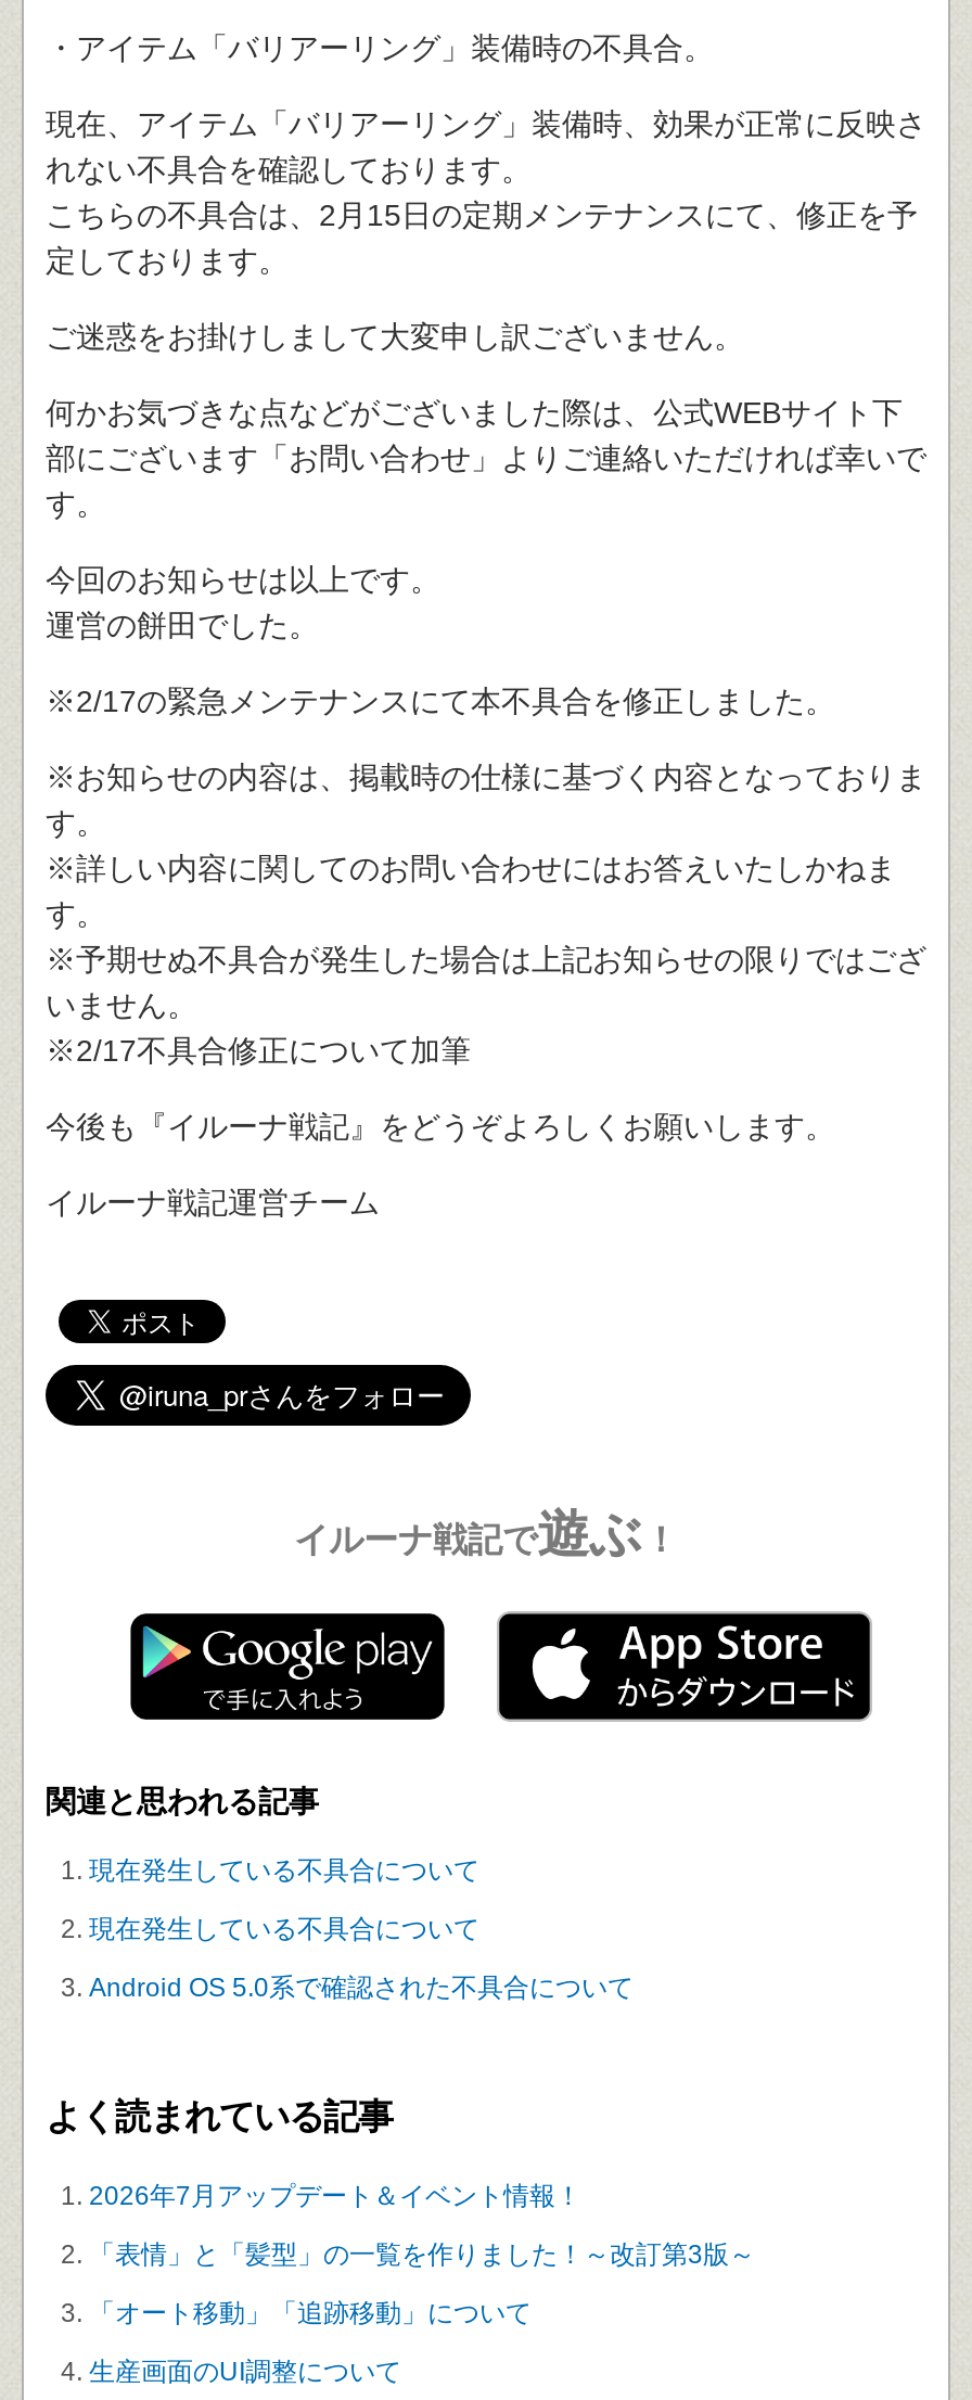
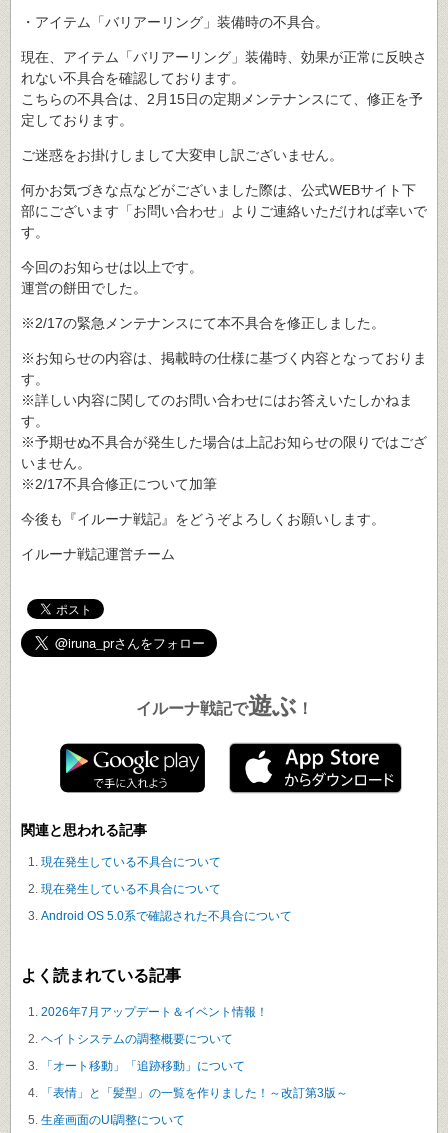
+ ヘイトシステムの調整概要について

moved down: 「表情」と「髪型」の一覧を作りました！～改訂第3版～
